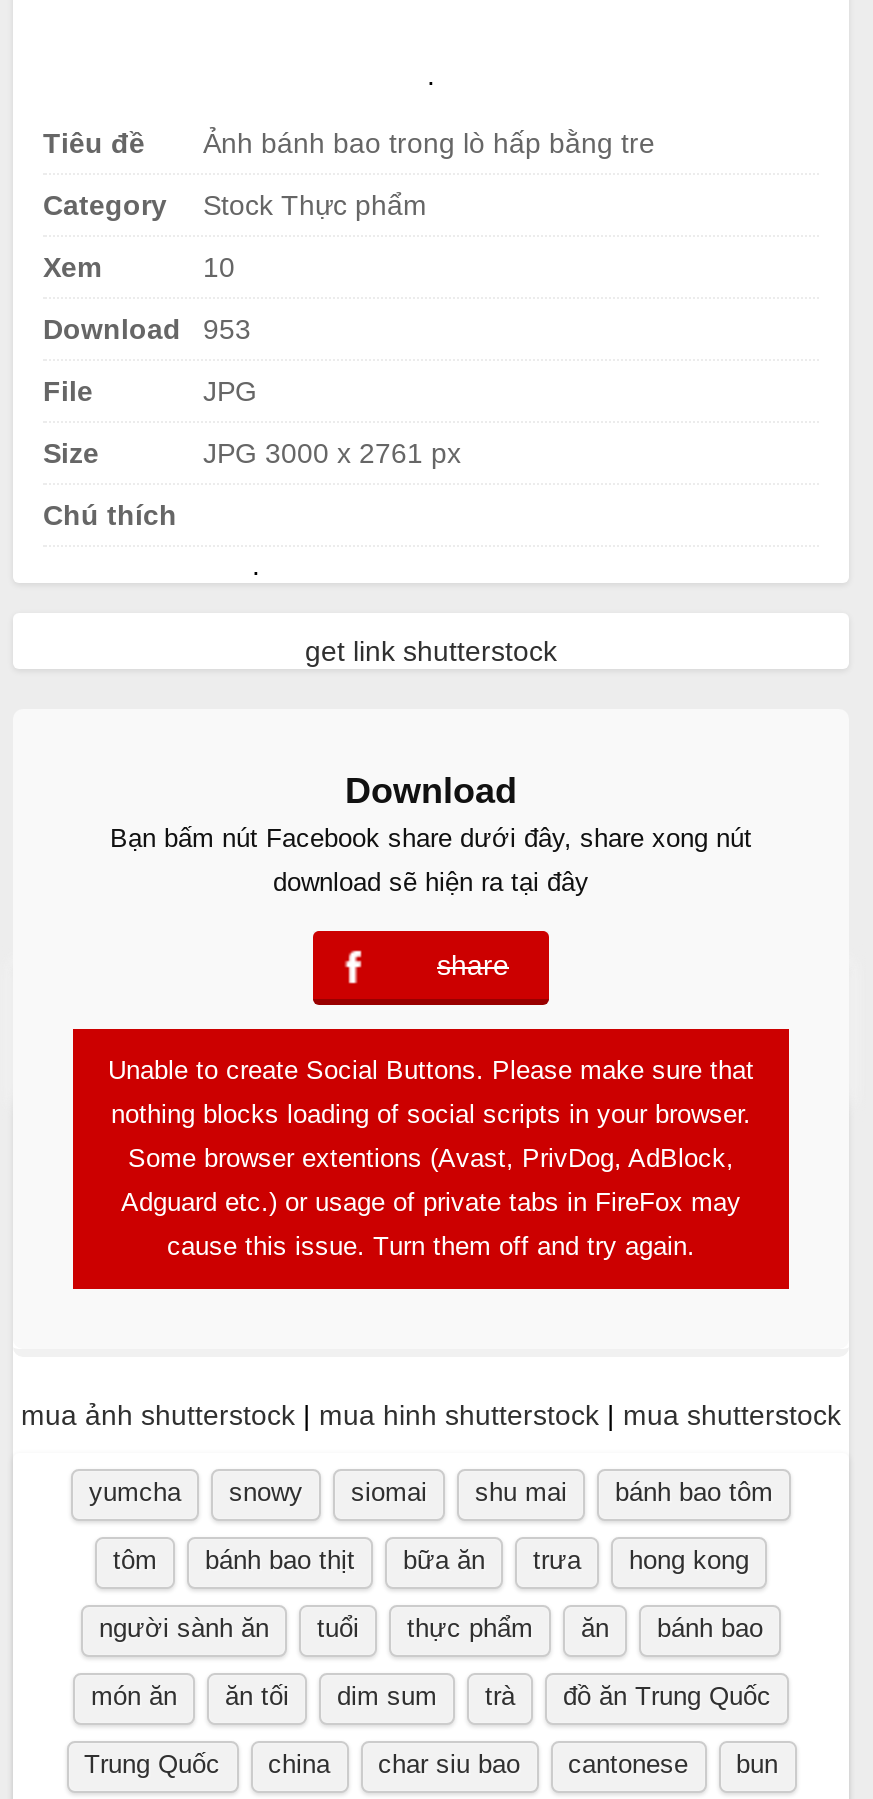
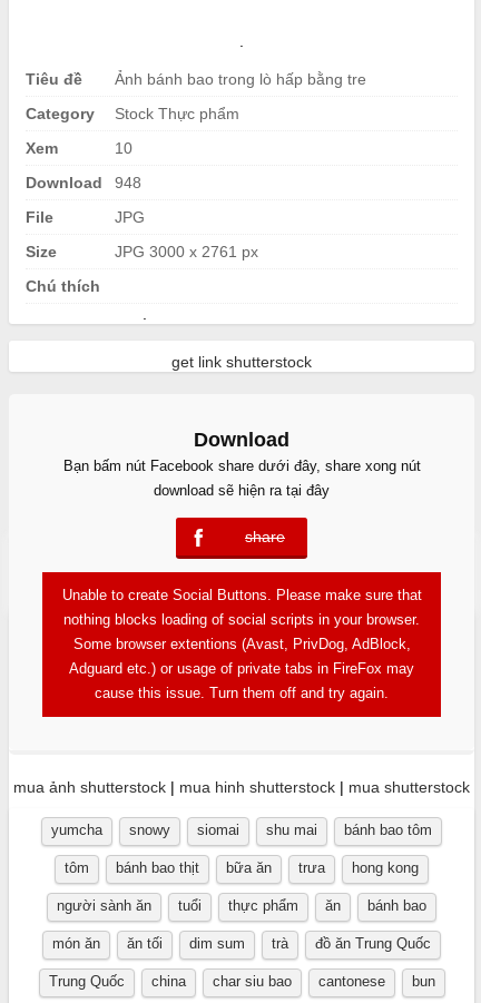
- Download 953
+ Download 948
